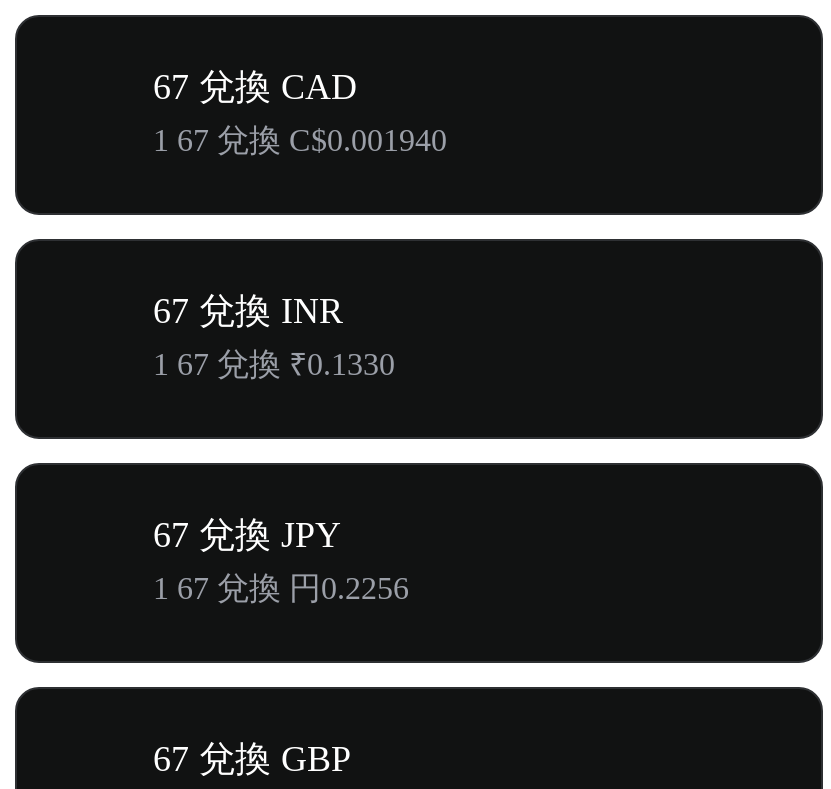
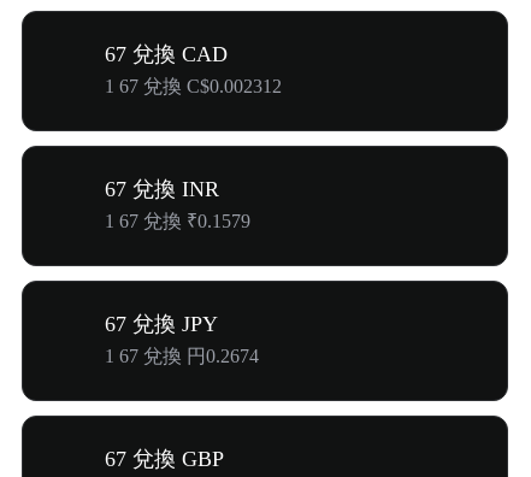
- 1 67 兌換 C$0.001940
+ 1 67 兌換 C$0.002312

- 1 67 兌換 ₹0.1330
+ 1 67 兌換 ₹0.1579

- 1 67 兌換 円0.2256
+ 1 67 兌換 円0.2674
